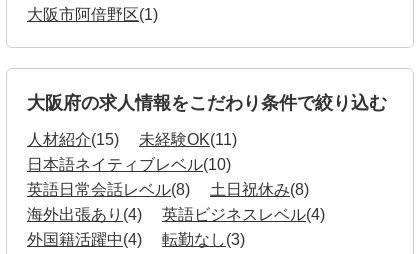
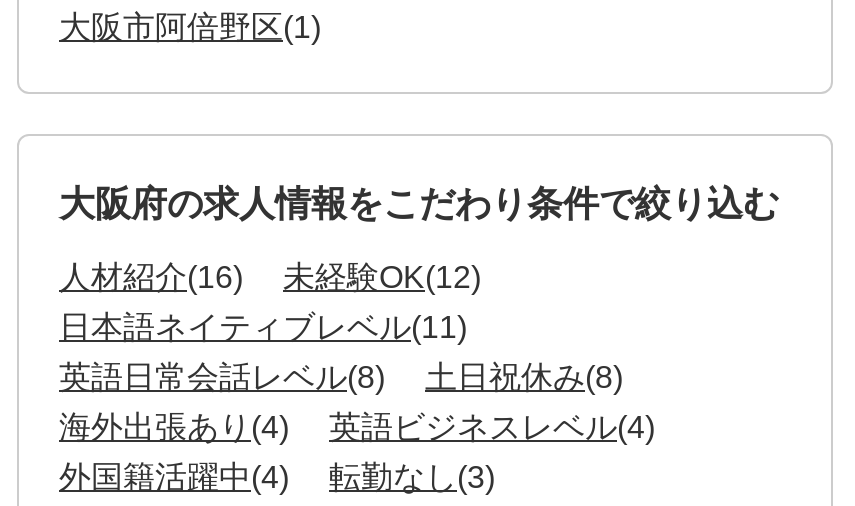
- 人材紹介(15)
+ 人材紹介(16)

- 未経験OK(11)
+ 未経験OK(12)

- 日本語ネイティブレベル(10)
+ 日本語ネイティブレベル(11)
